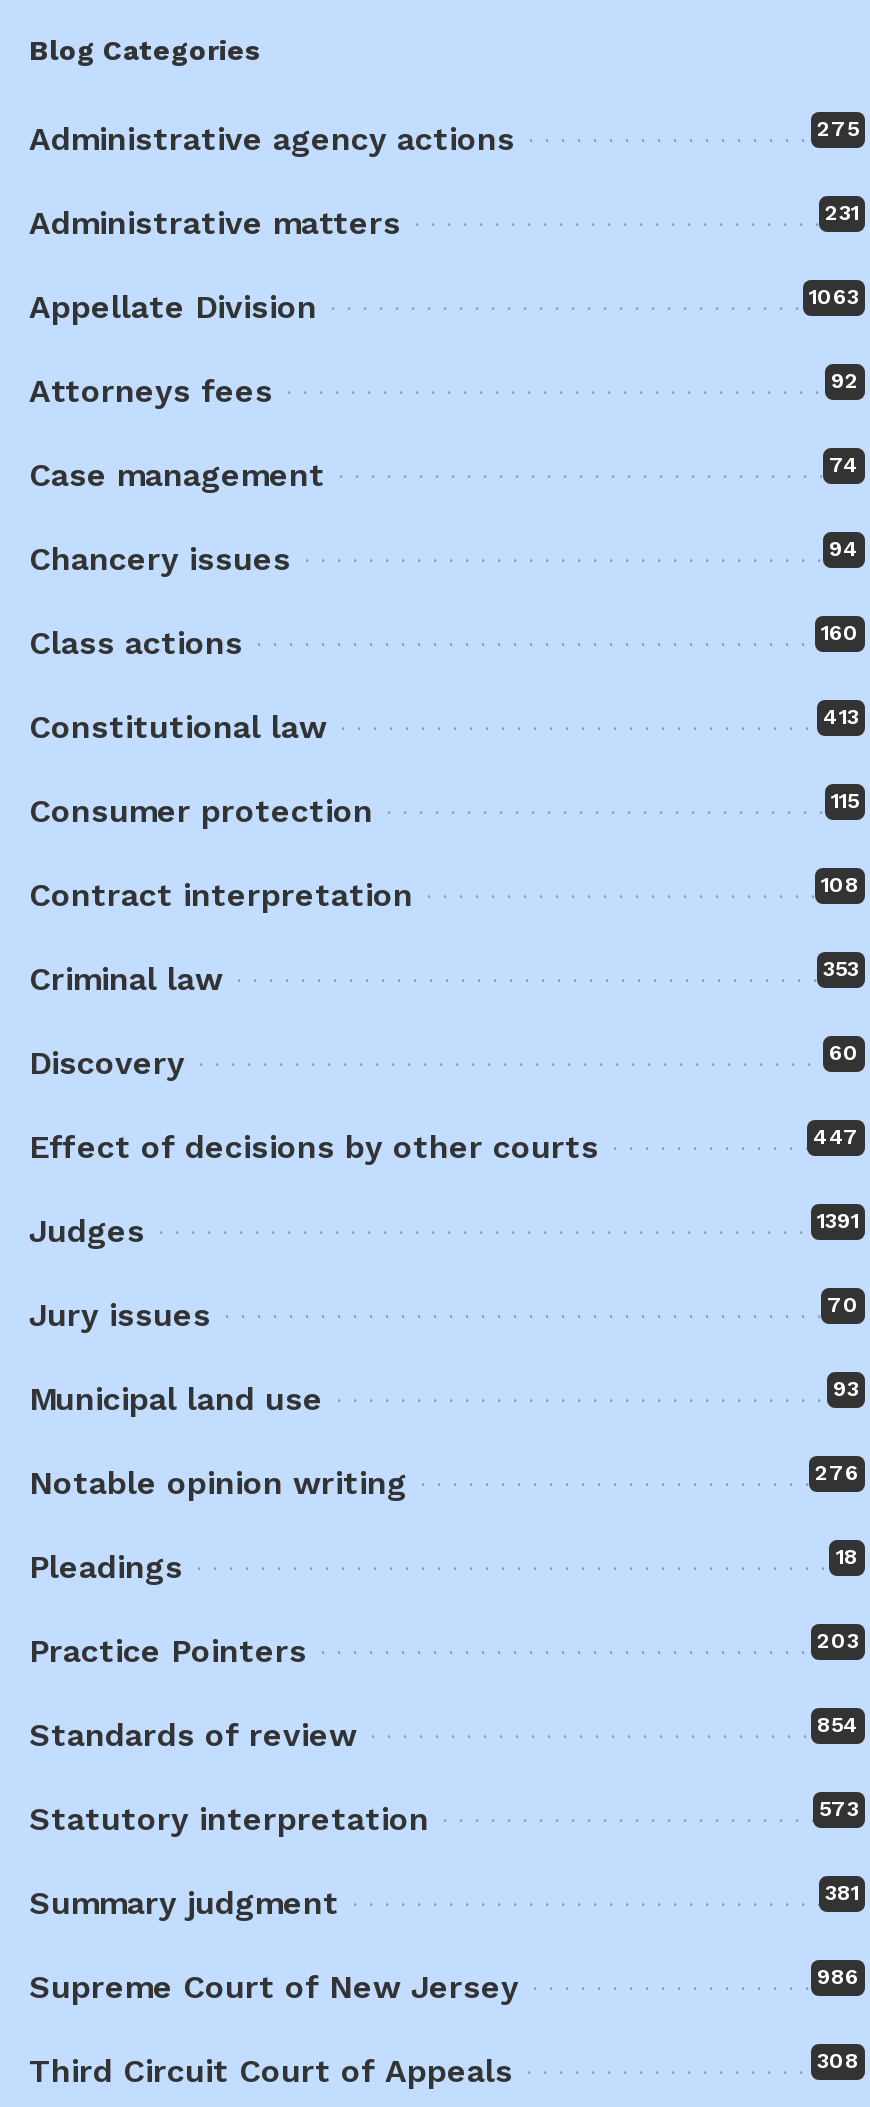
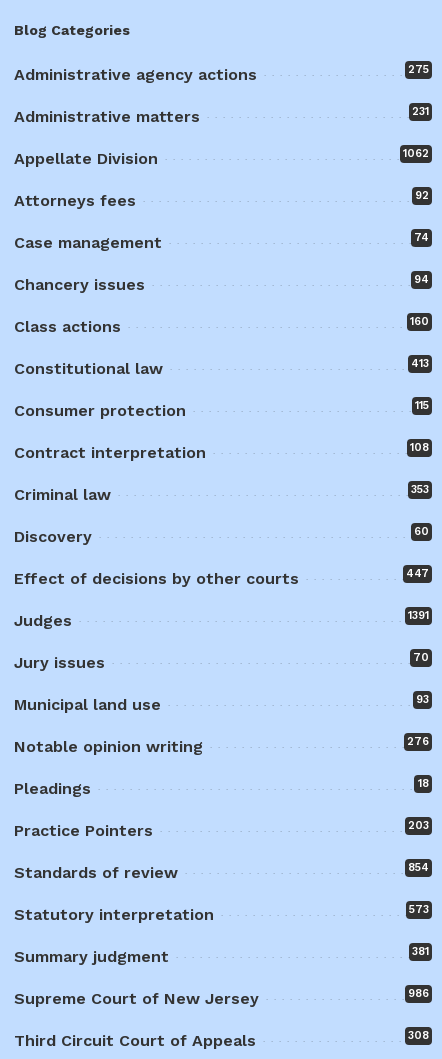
- 1063
+ 1062
